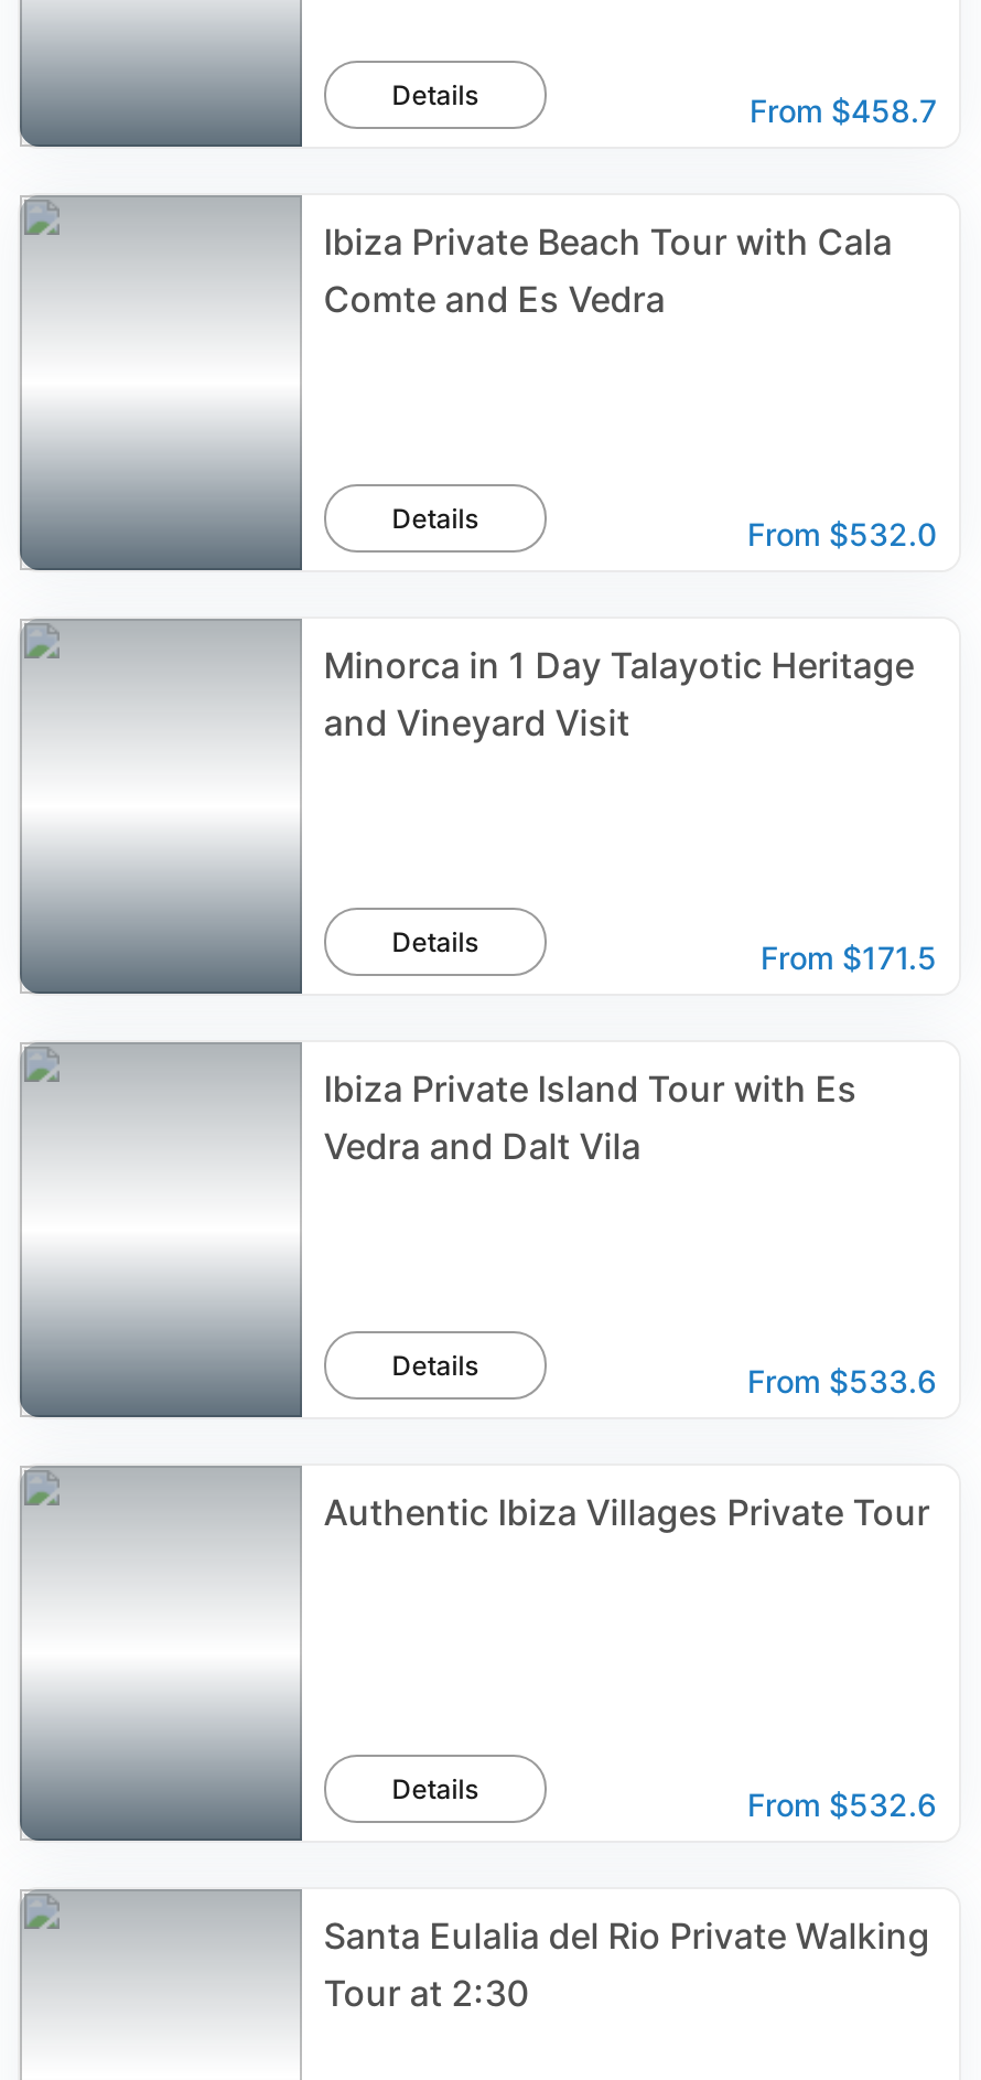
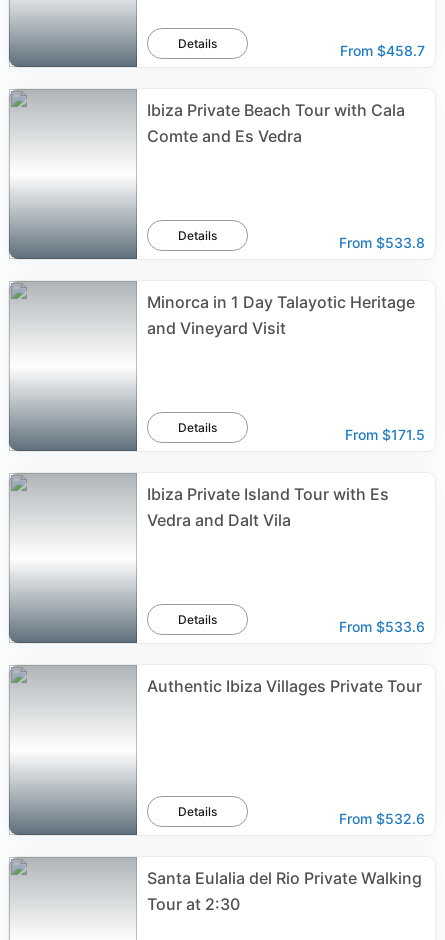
- From $532.0
+ From $533.8
